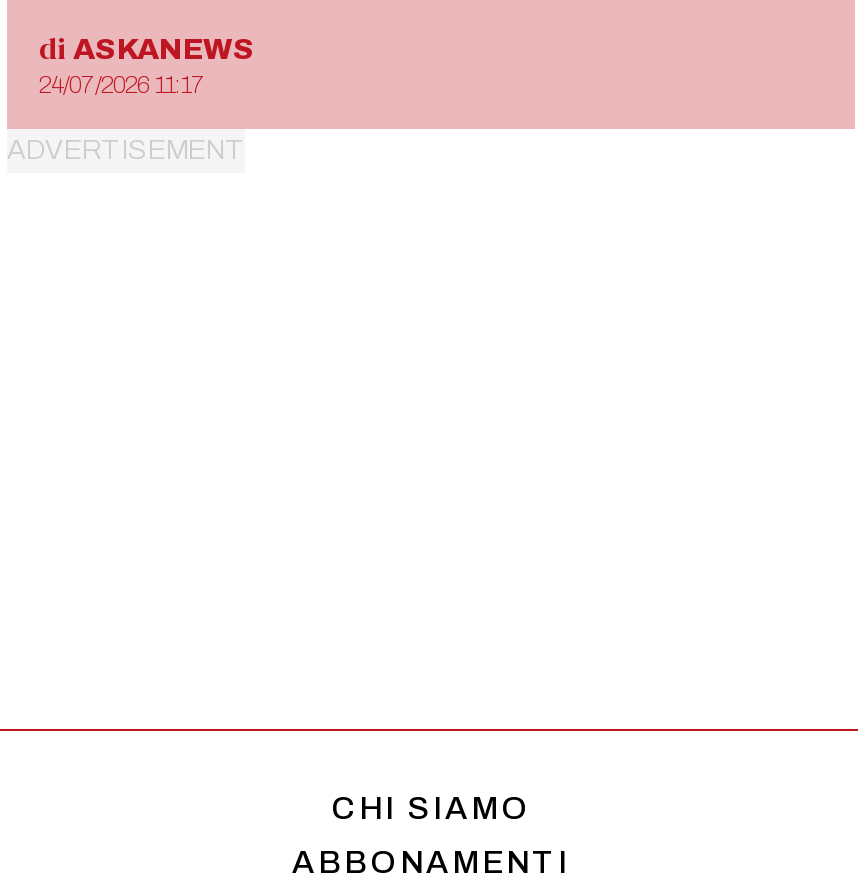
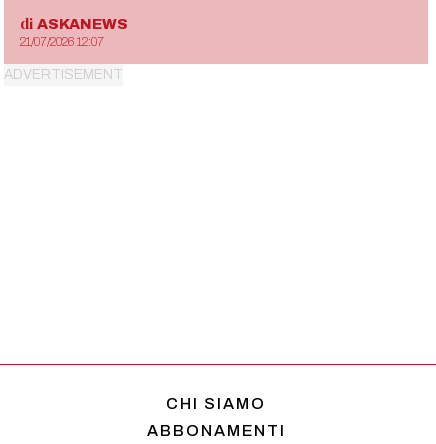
- 24/07/2026 11:17
+ 21/07/2026 12:07
